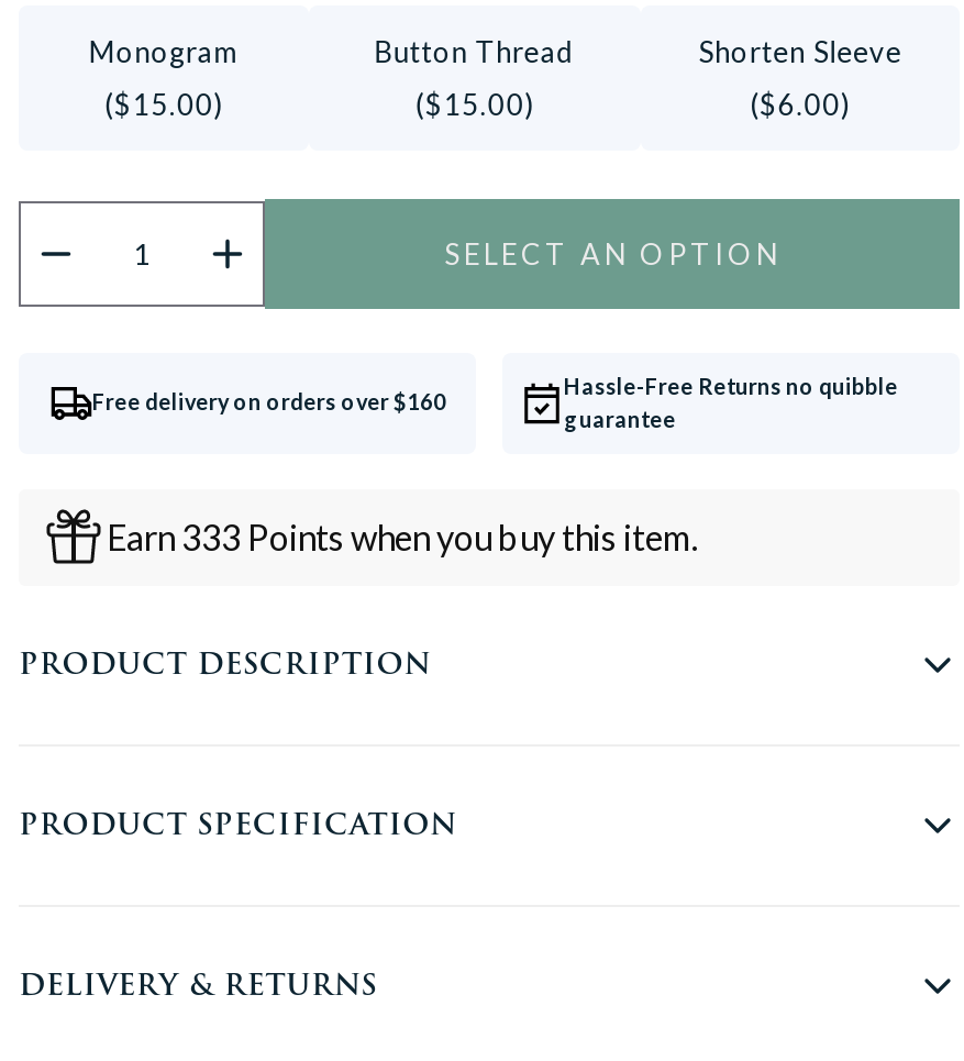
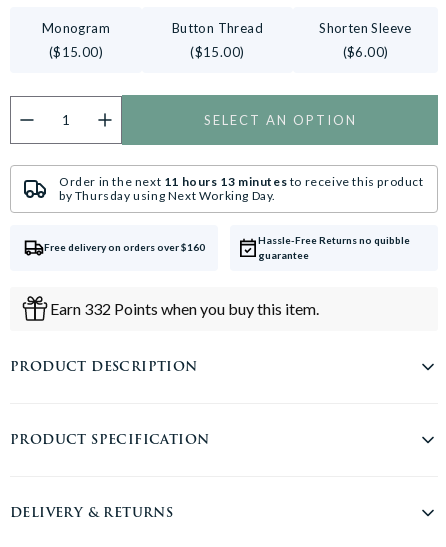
+ Order in the next 11 hours 13 minutes to receive this product
+ by Thursday using Next Working Day.

- Earn 333 Points when you buy this item.
+ Earn 332 Points when you buy this item.
